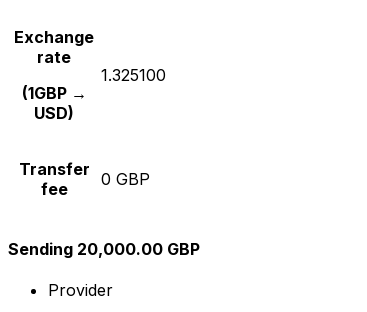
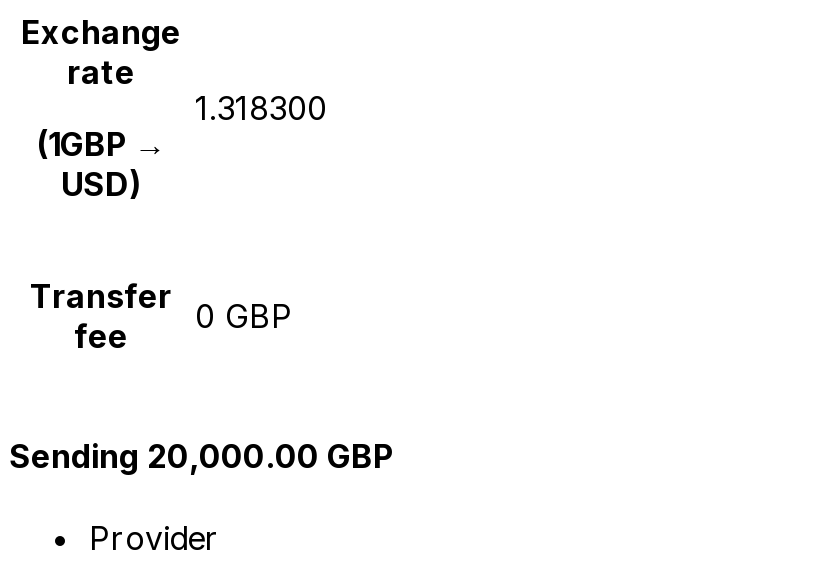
- 1.325100
+ 1.318300
